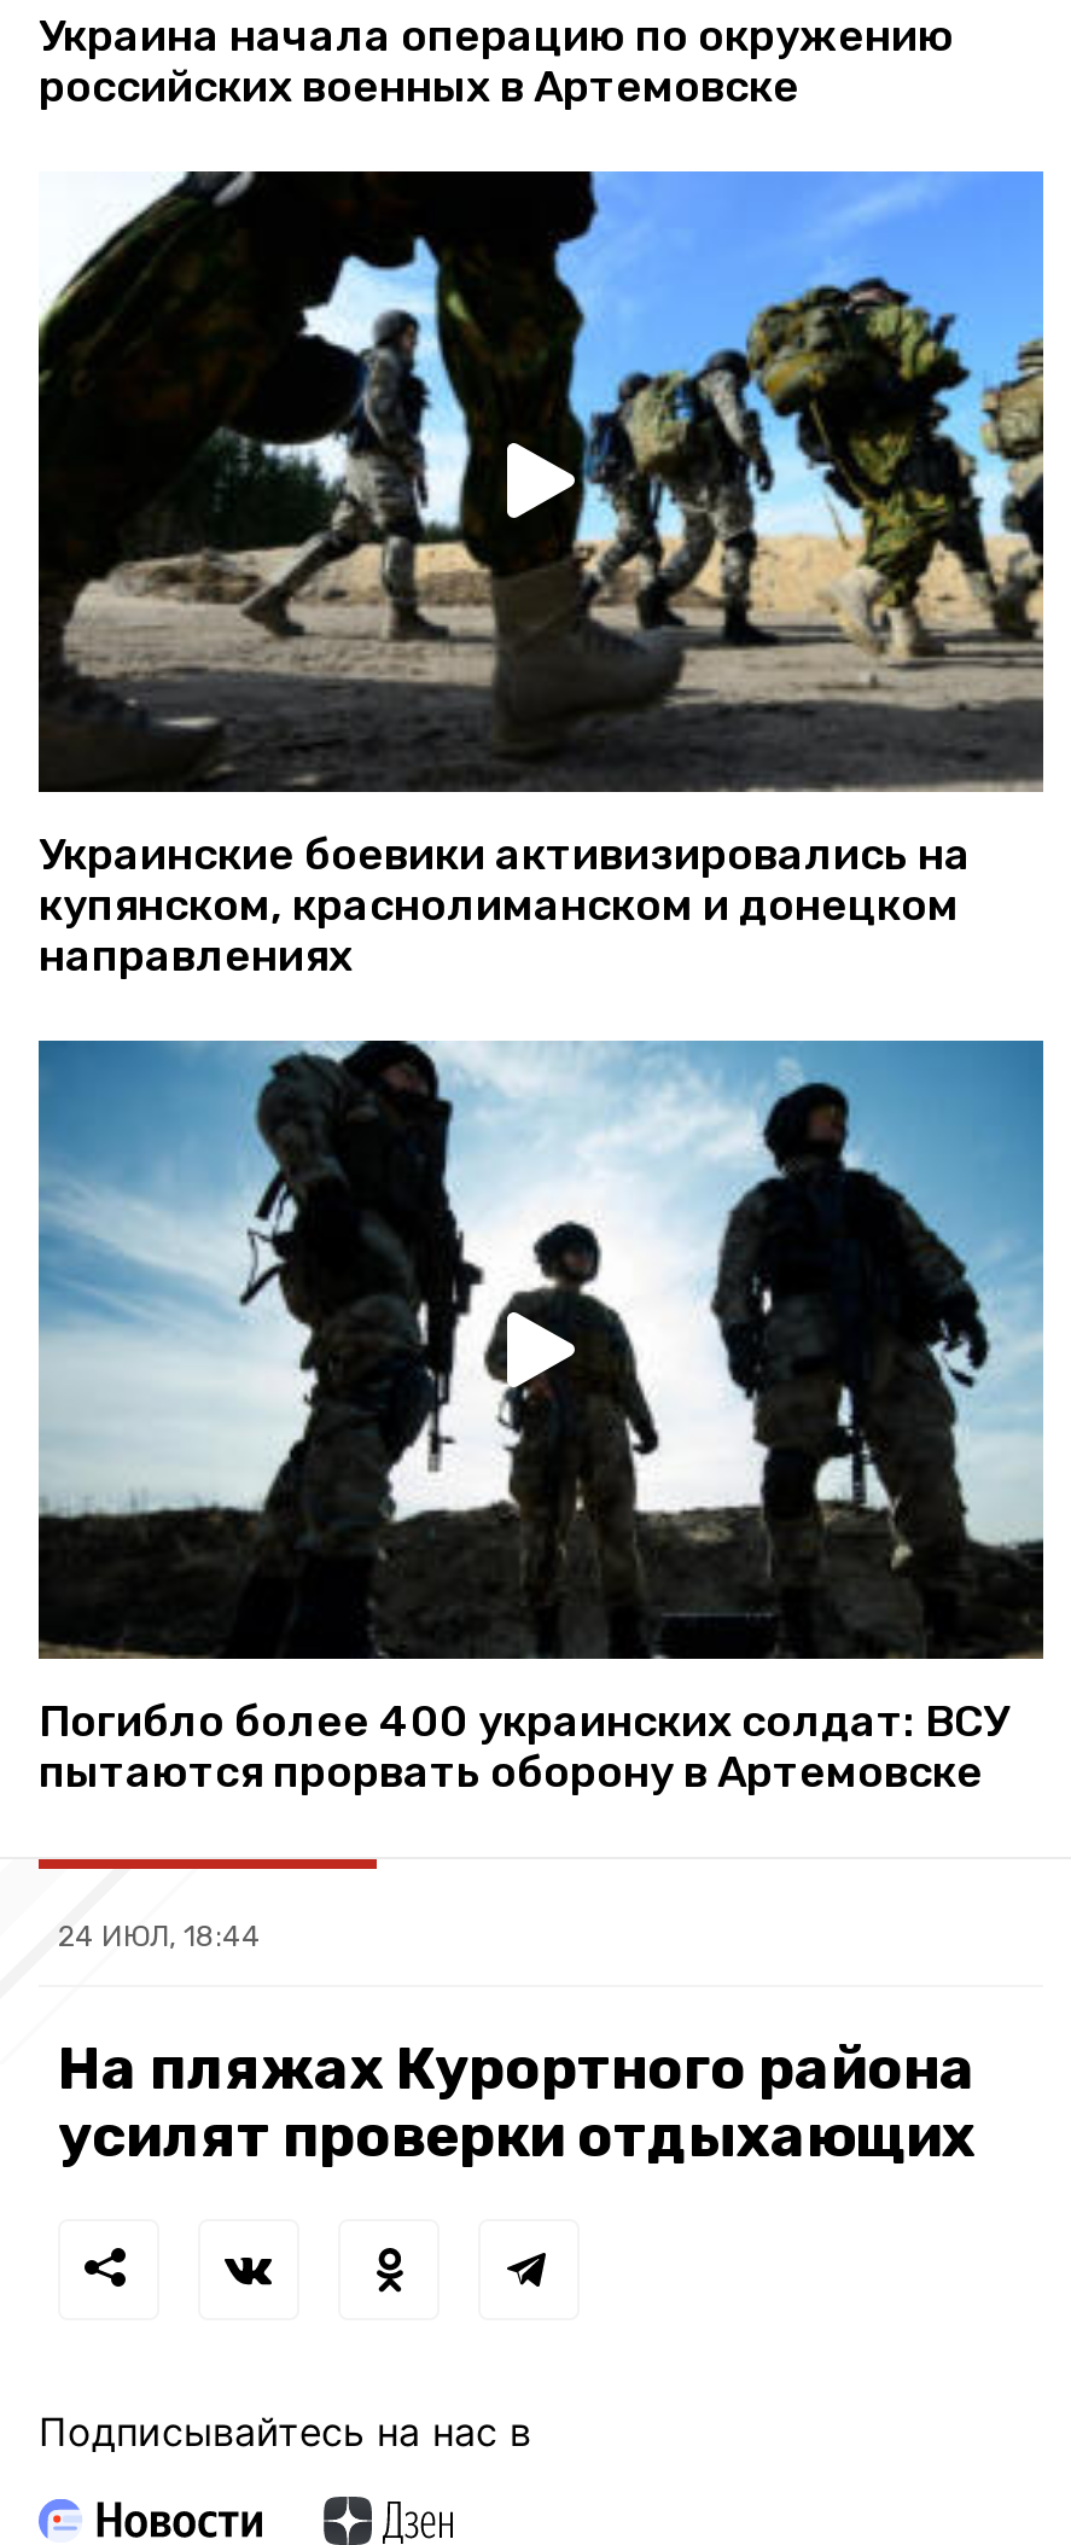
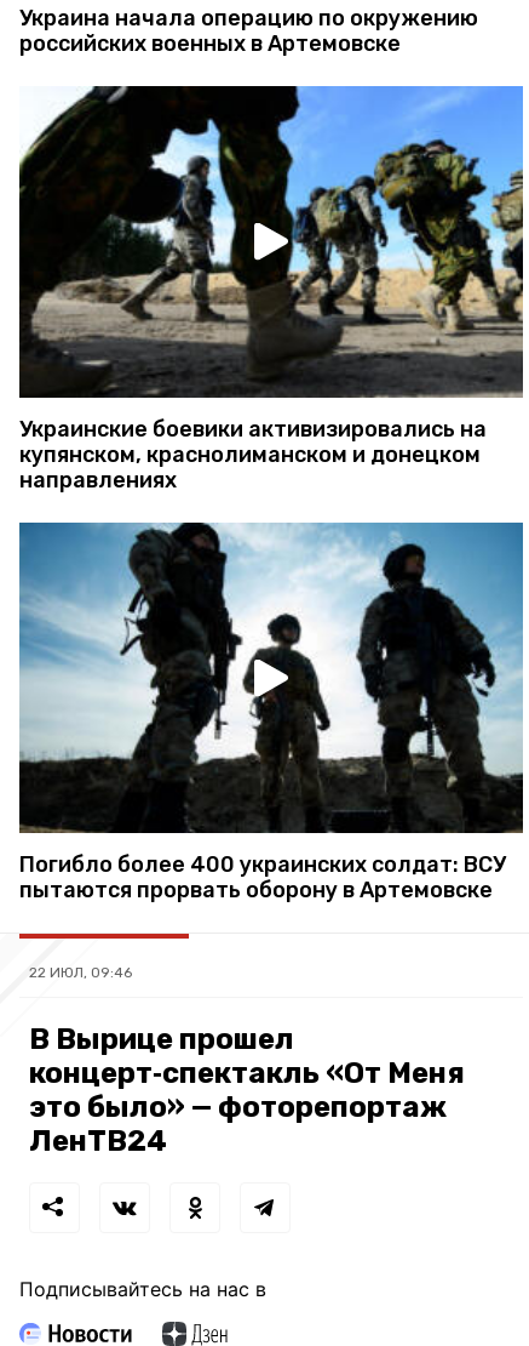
- 24 ИЮЛ, 18:44
+ 22 ИЮЛ, 09:46

- На пляжах Курортного района
- усилят проверки отдыхающих
+ В Вырице прошел
+ концерт‑спектакль «От Меня
+ это было» — фоторепортаж
+ ЛенТВ24
